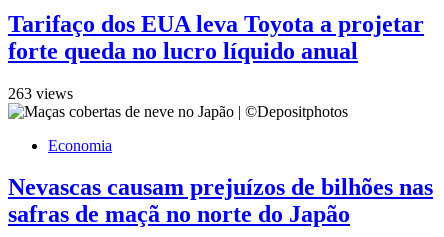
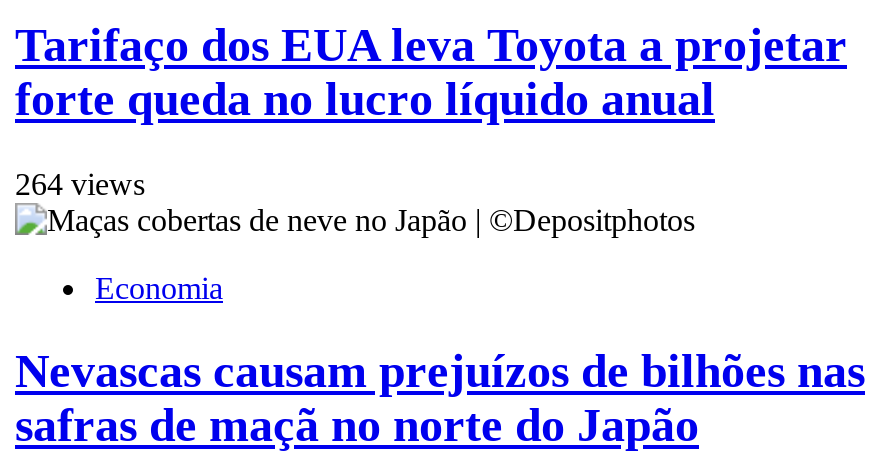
- 263 views
+ 264 views
